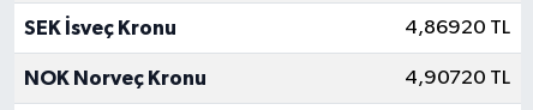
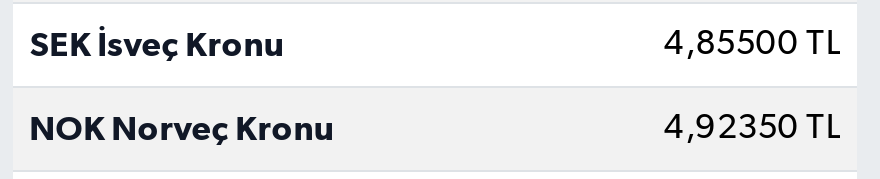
- 4,86920 TL
+ 4,85500 TL

- 4,90720 TL
+ 4,92350 TL
